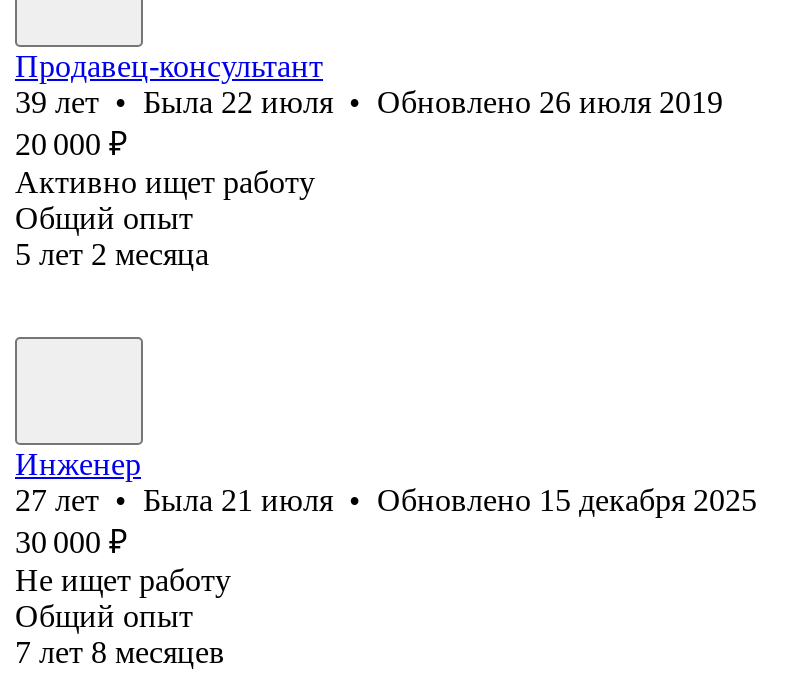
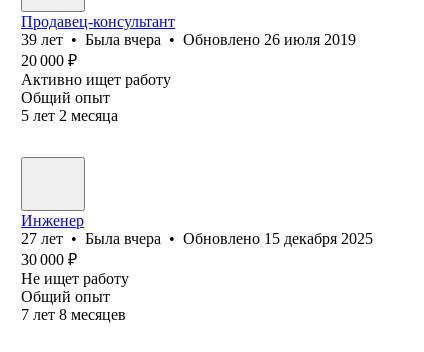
- 39 лет • Была 22 июля • Обновлено 26 июля 2019
+ 39 лет • Была вчера • Обновлено 26 июля 2019

- 27 лет • Была 21 июля • Обновлено 15 декабря 2025
+ 27 лет • Была вчера • Обновлено 15 декабря 2025
